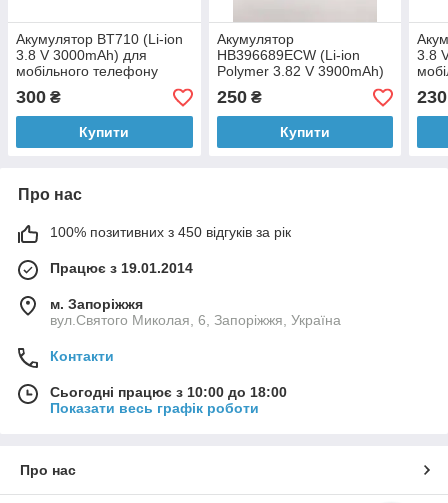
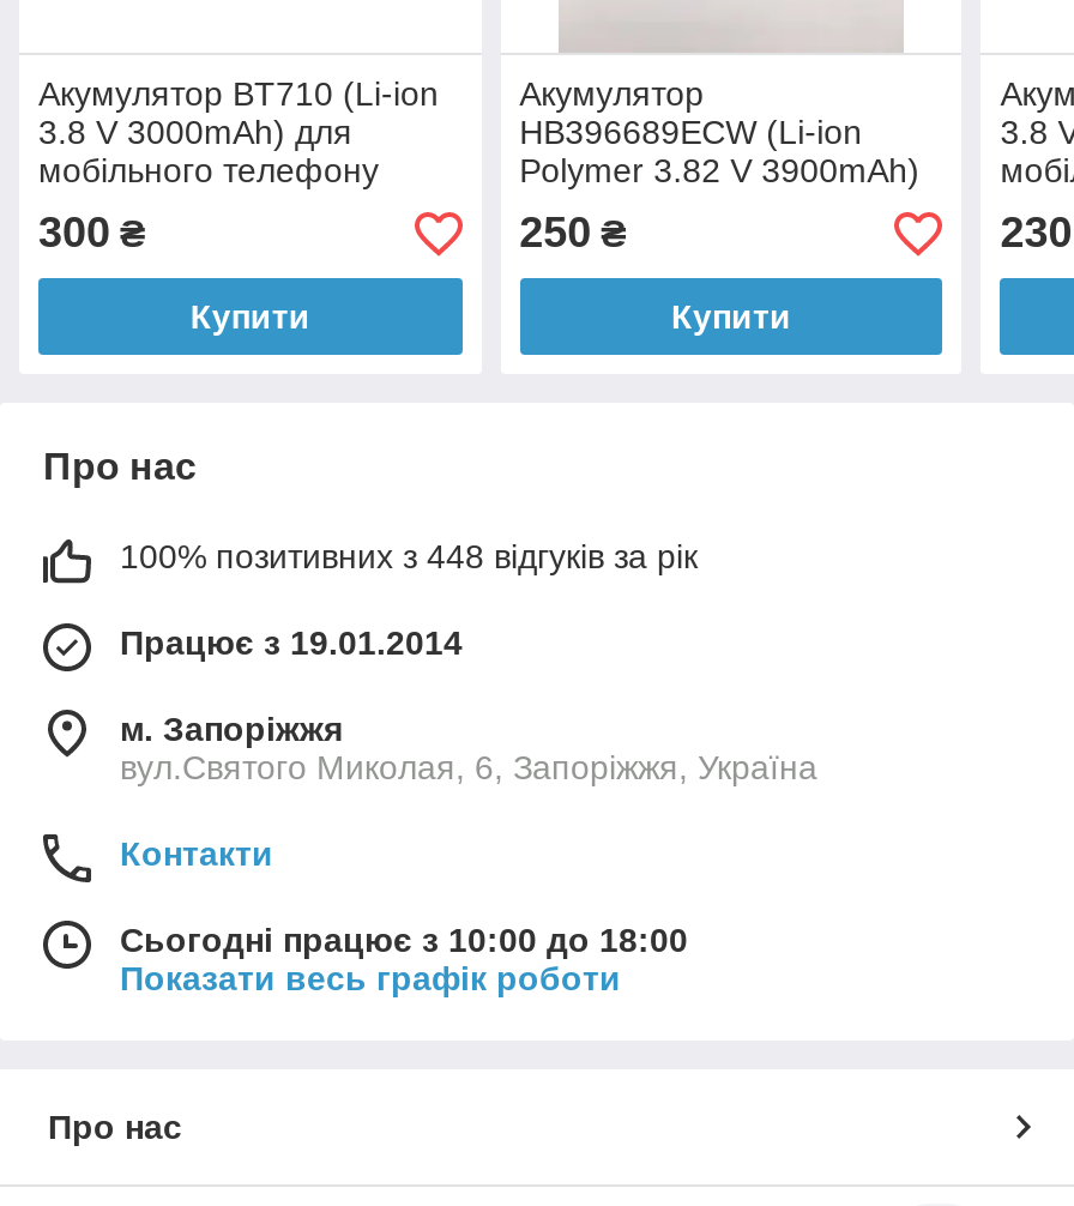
- 100% позитивних з 450 відгуків за рік
+ 100% позитивних з 448 відгуків за рік
